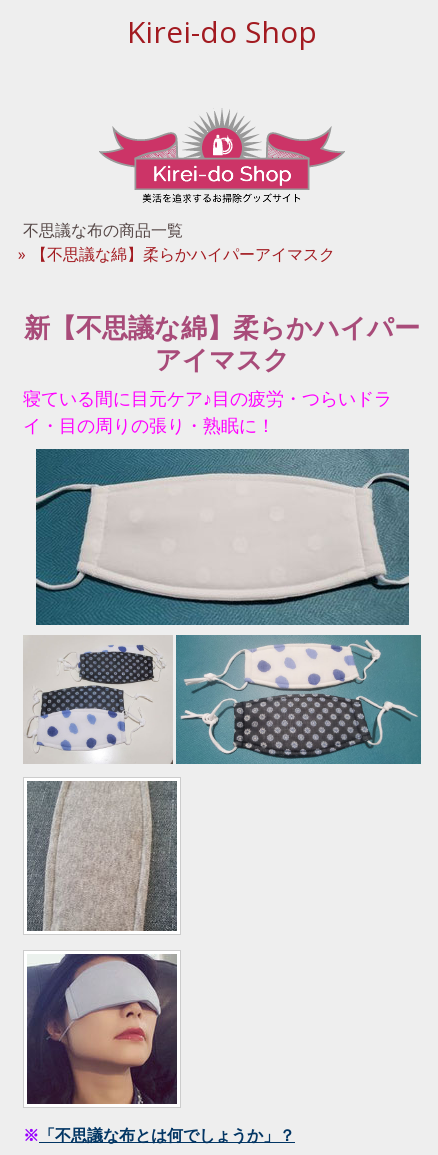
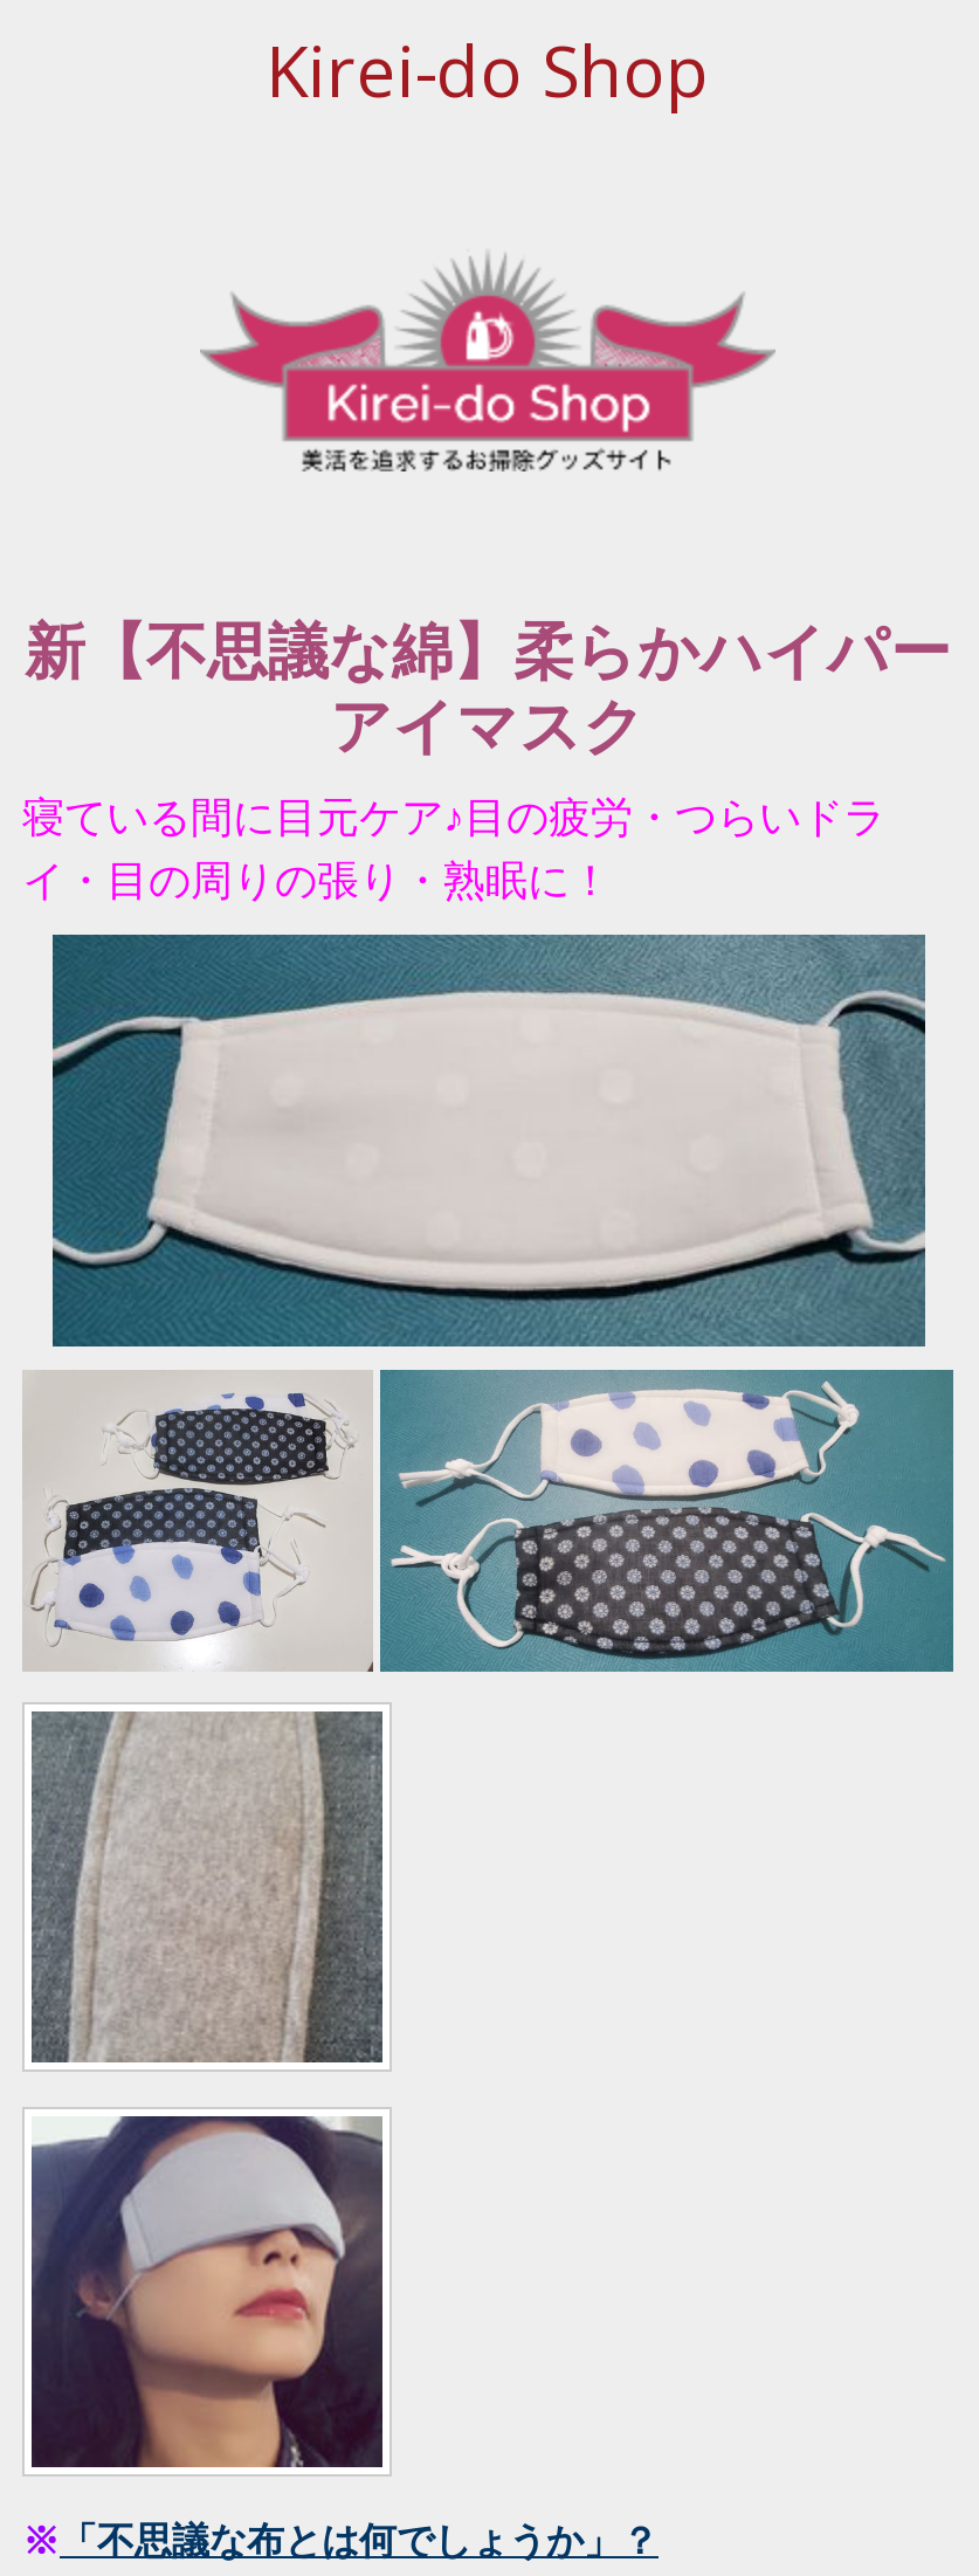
- 不思議な布の商品一覧
- 【不思議な綿】柔らかハイパーアイマスク
